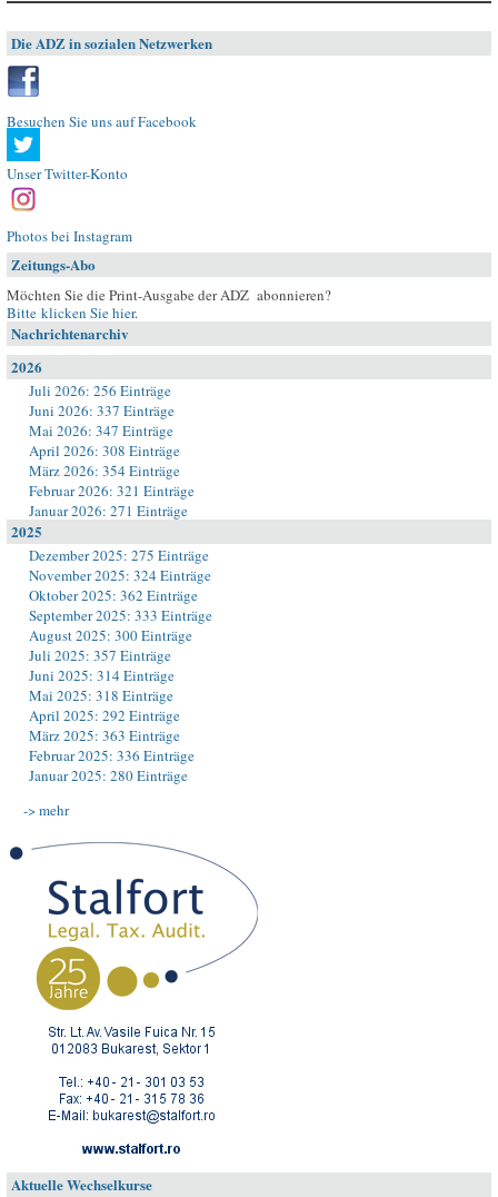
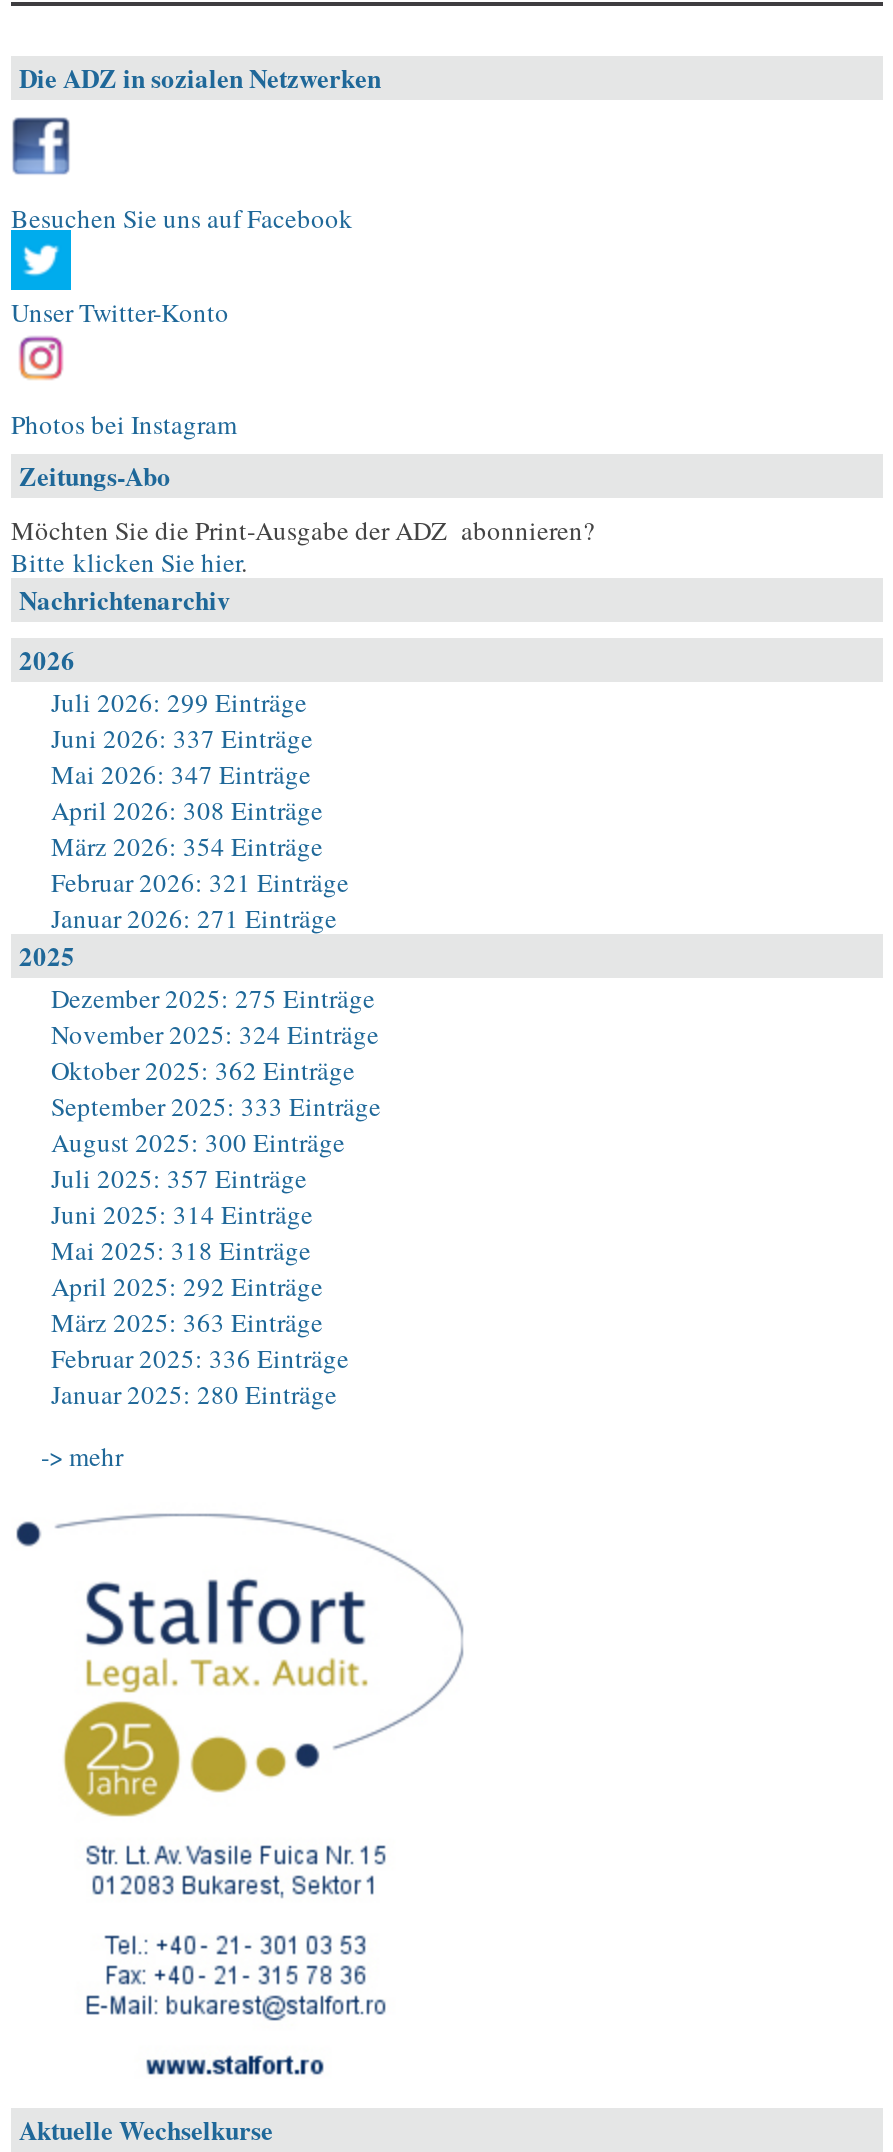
- Juli 2026: 256 Einträge
+ Juli 2026: 299 Einträge
